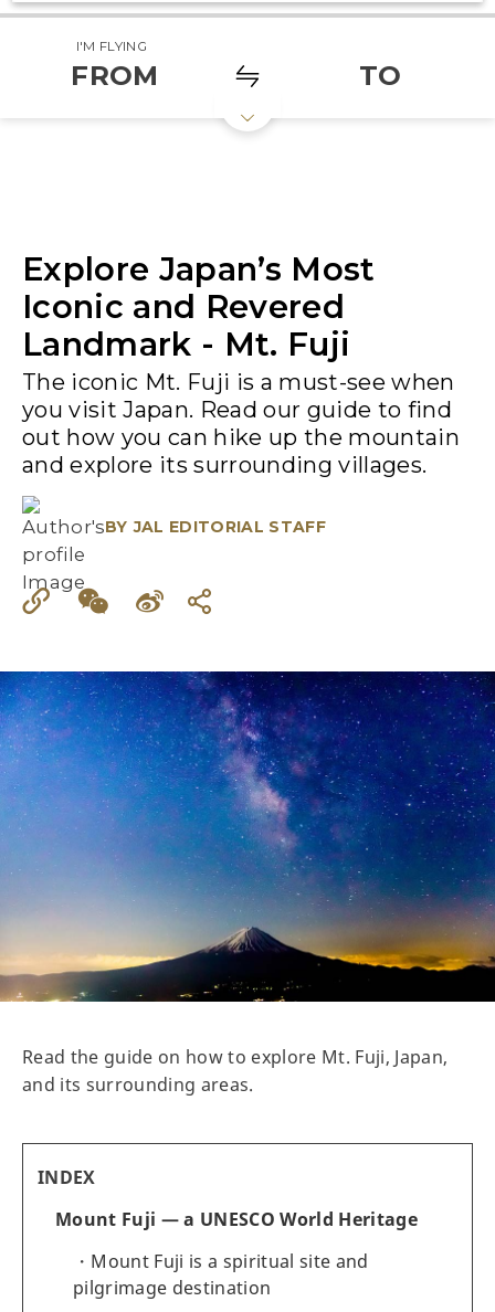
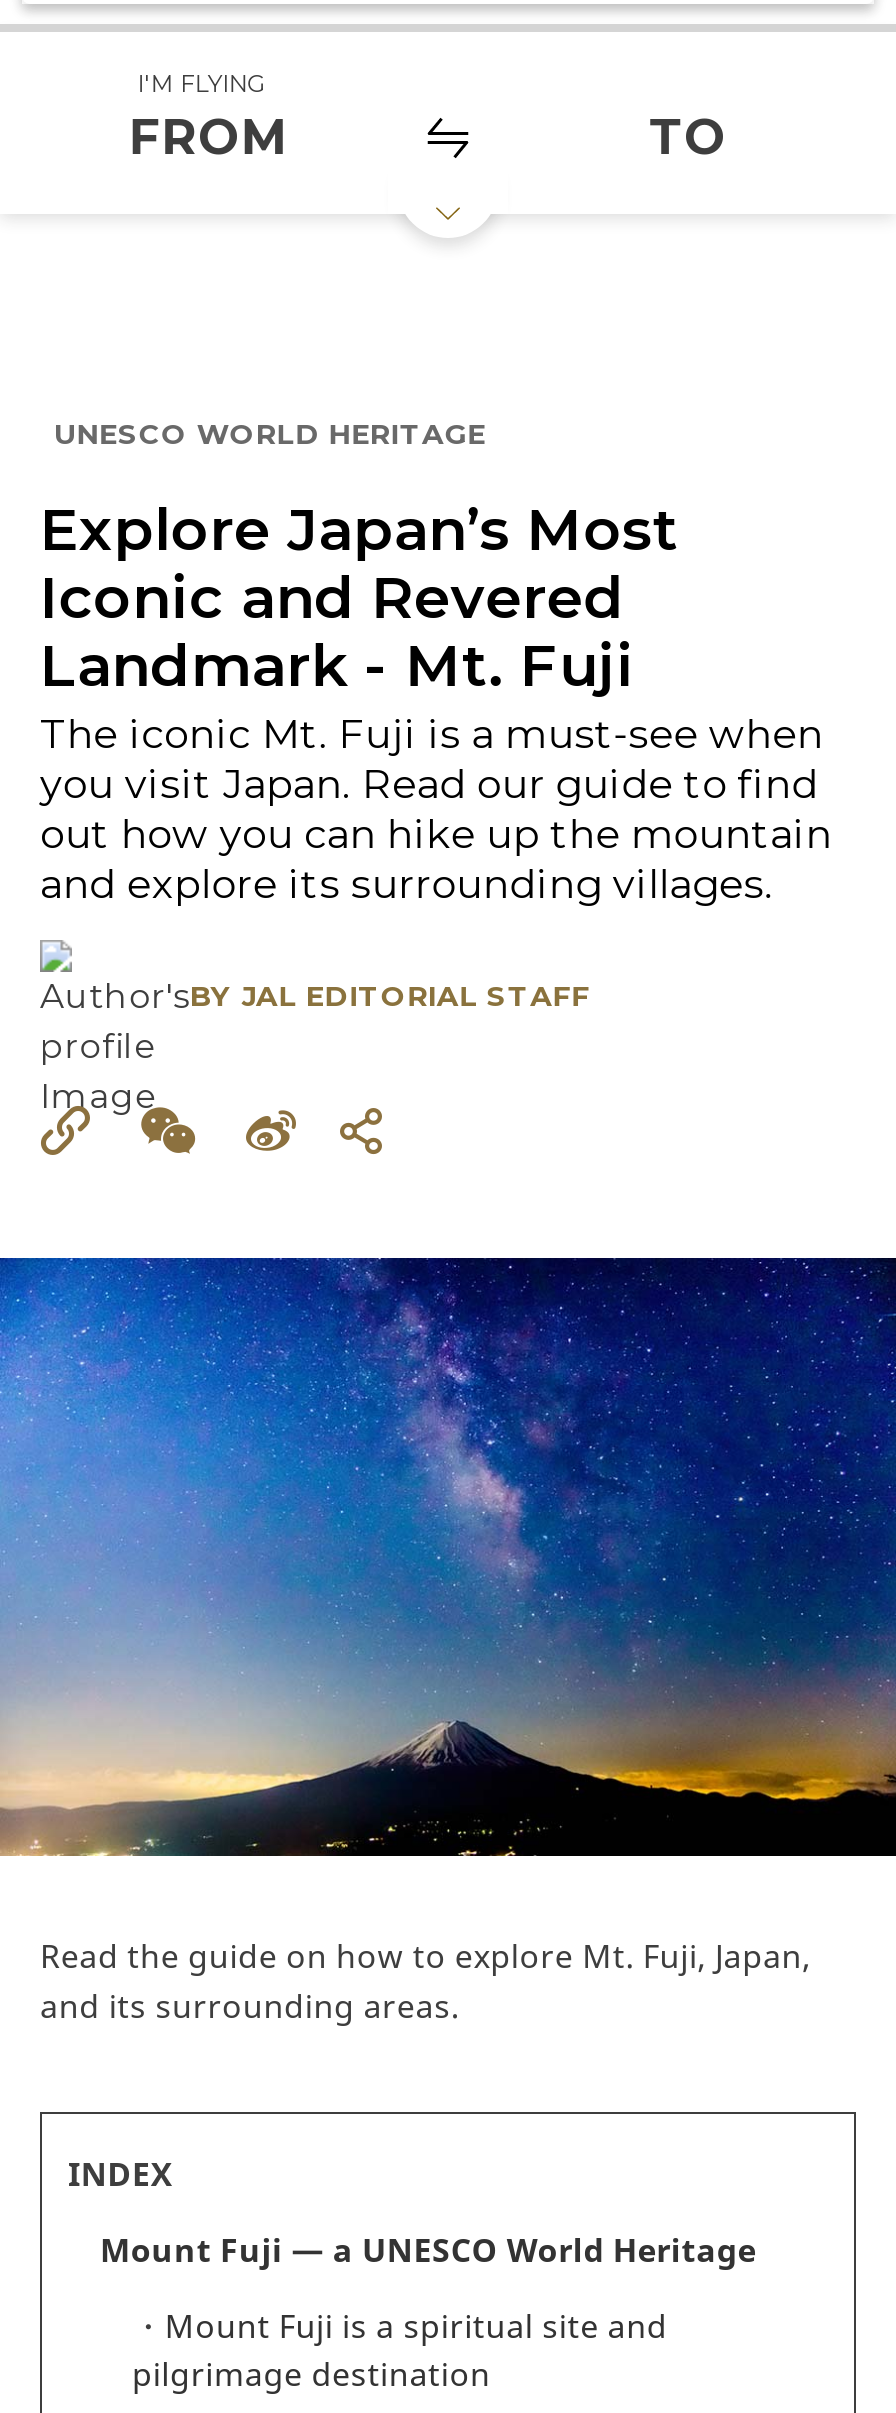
+ UNESCO WORLD HERITAGE
